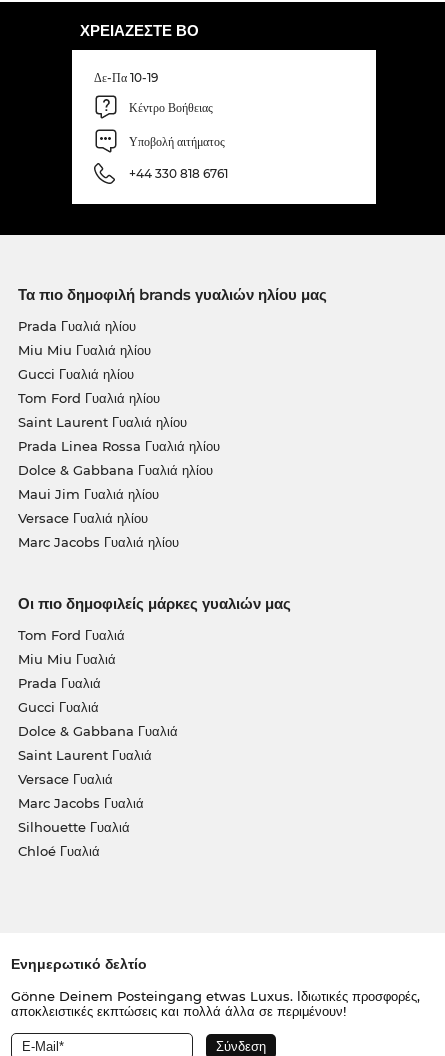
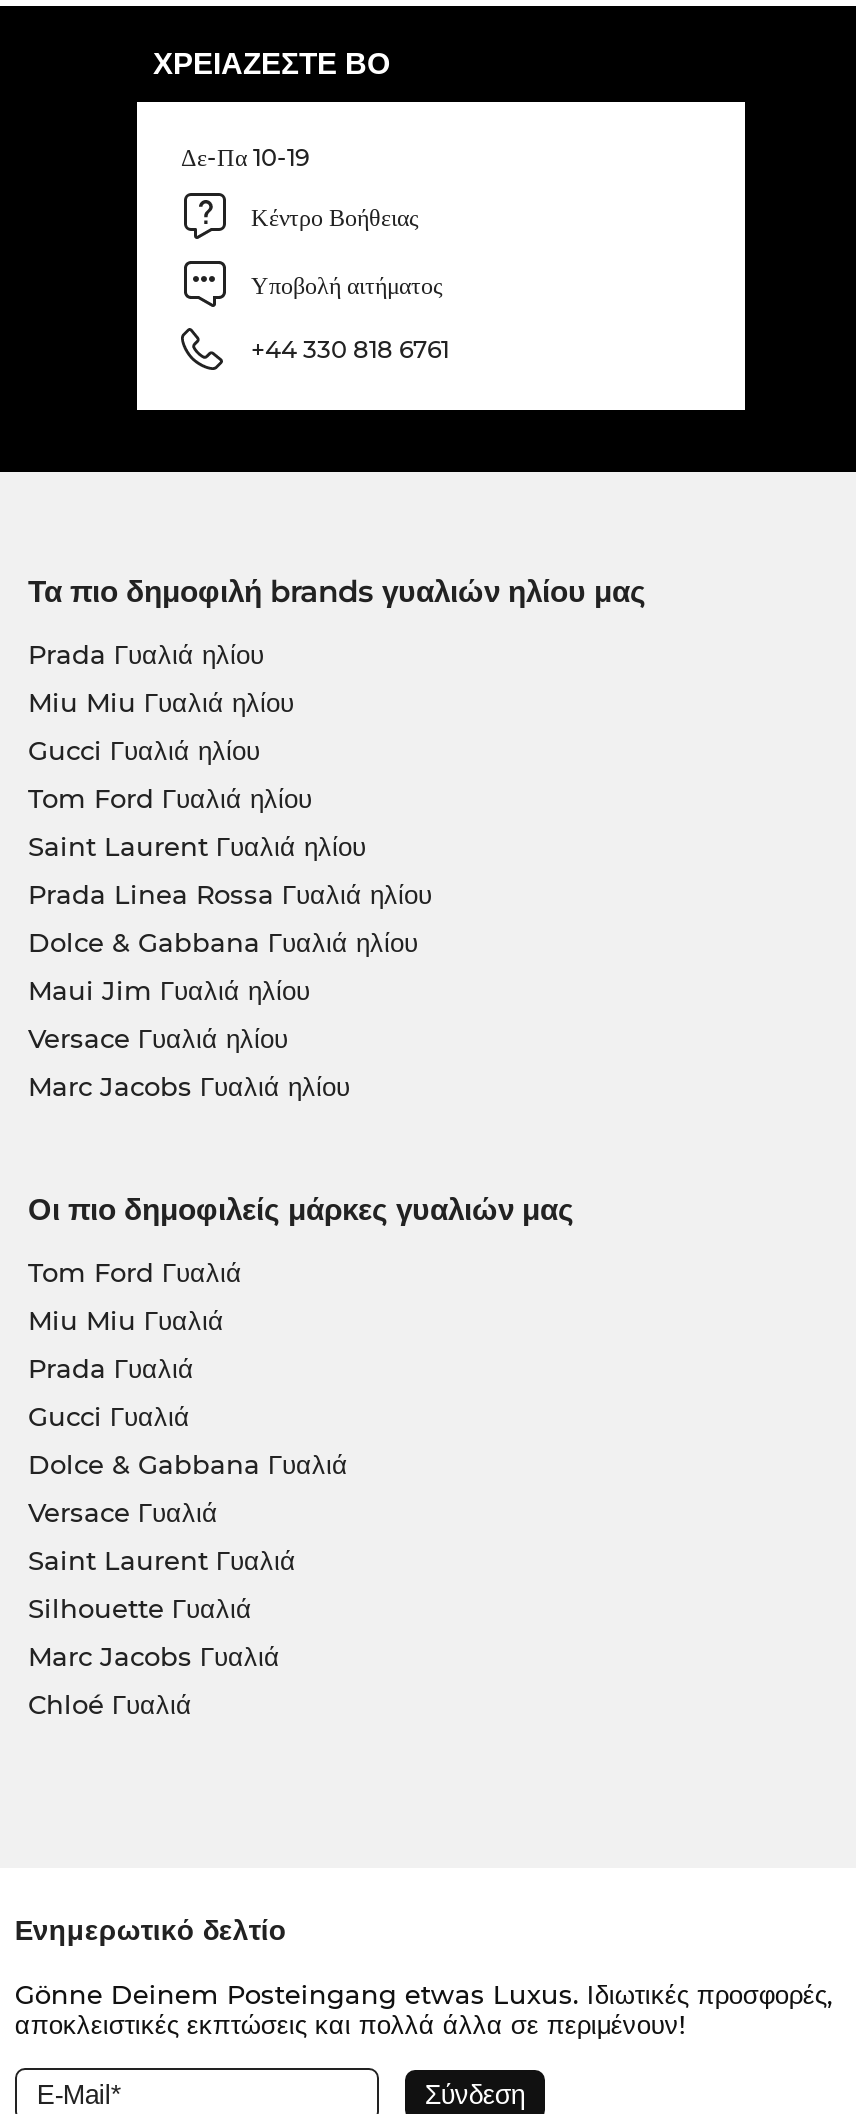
moved down: Saint Laurent Γυαλιά

moved up: Versace Γυαλιά

moved down: Marc Jacobs Γυαλιά

moved up: Silhouette Γυαλιά
